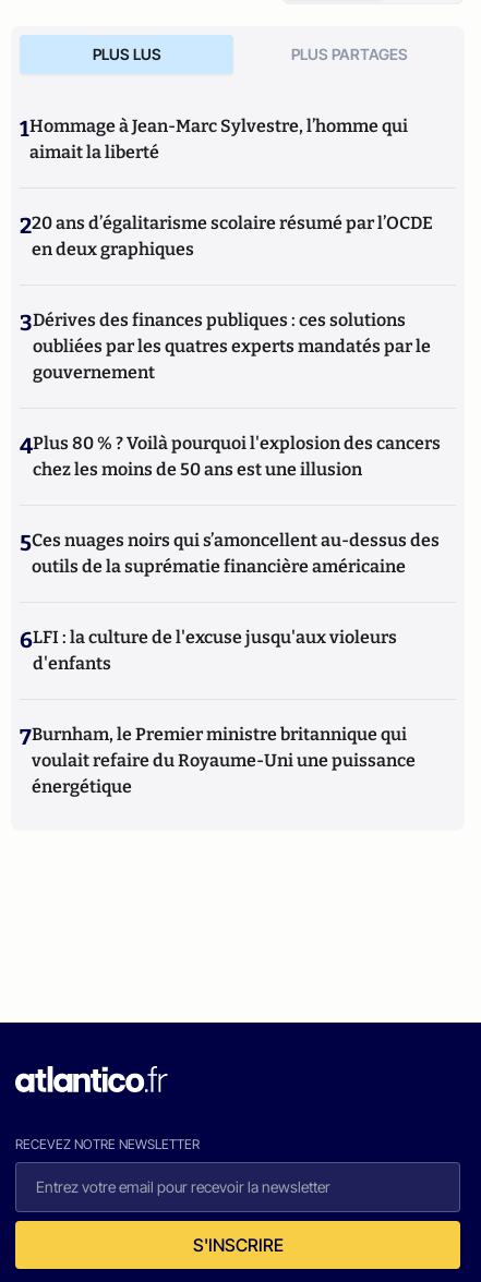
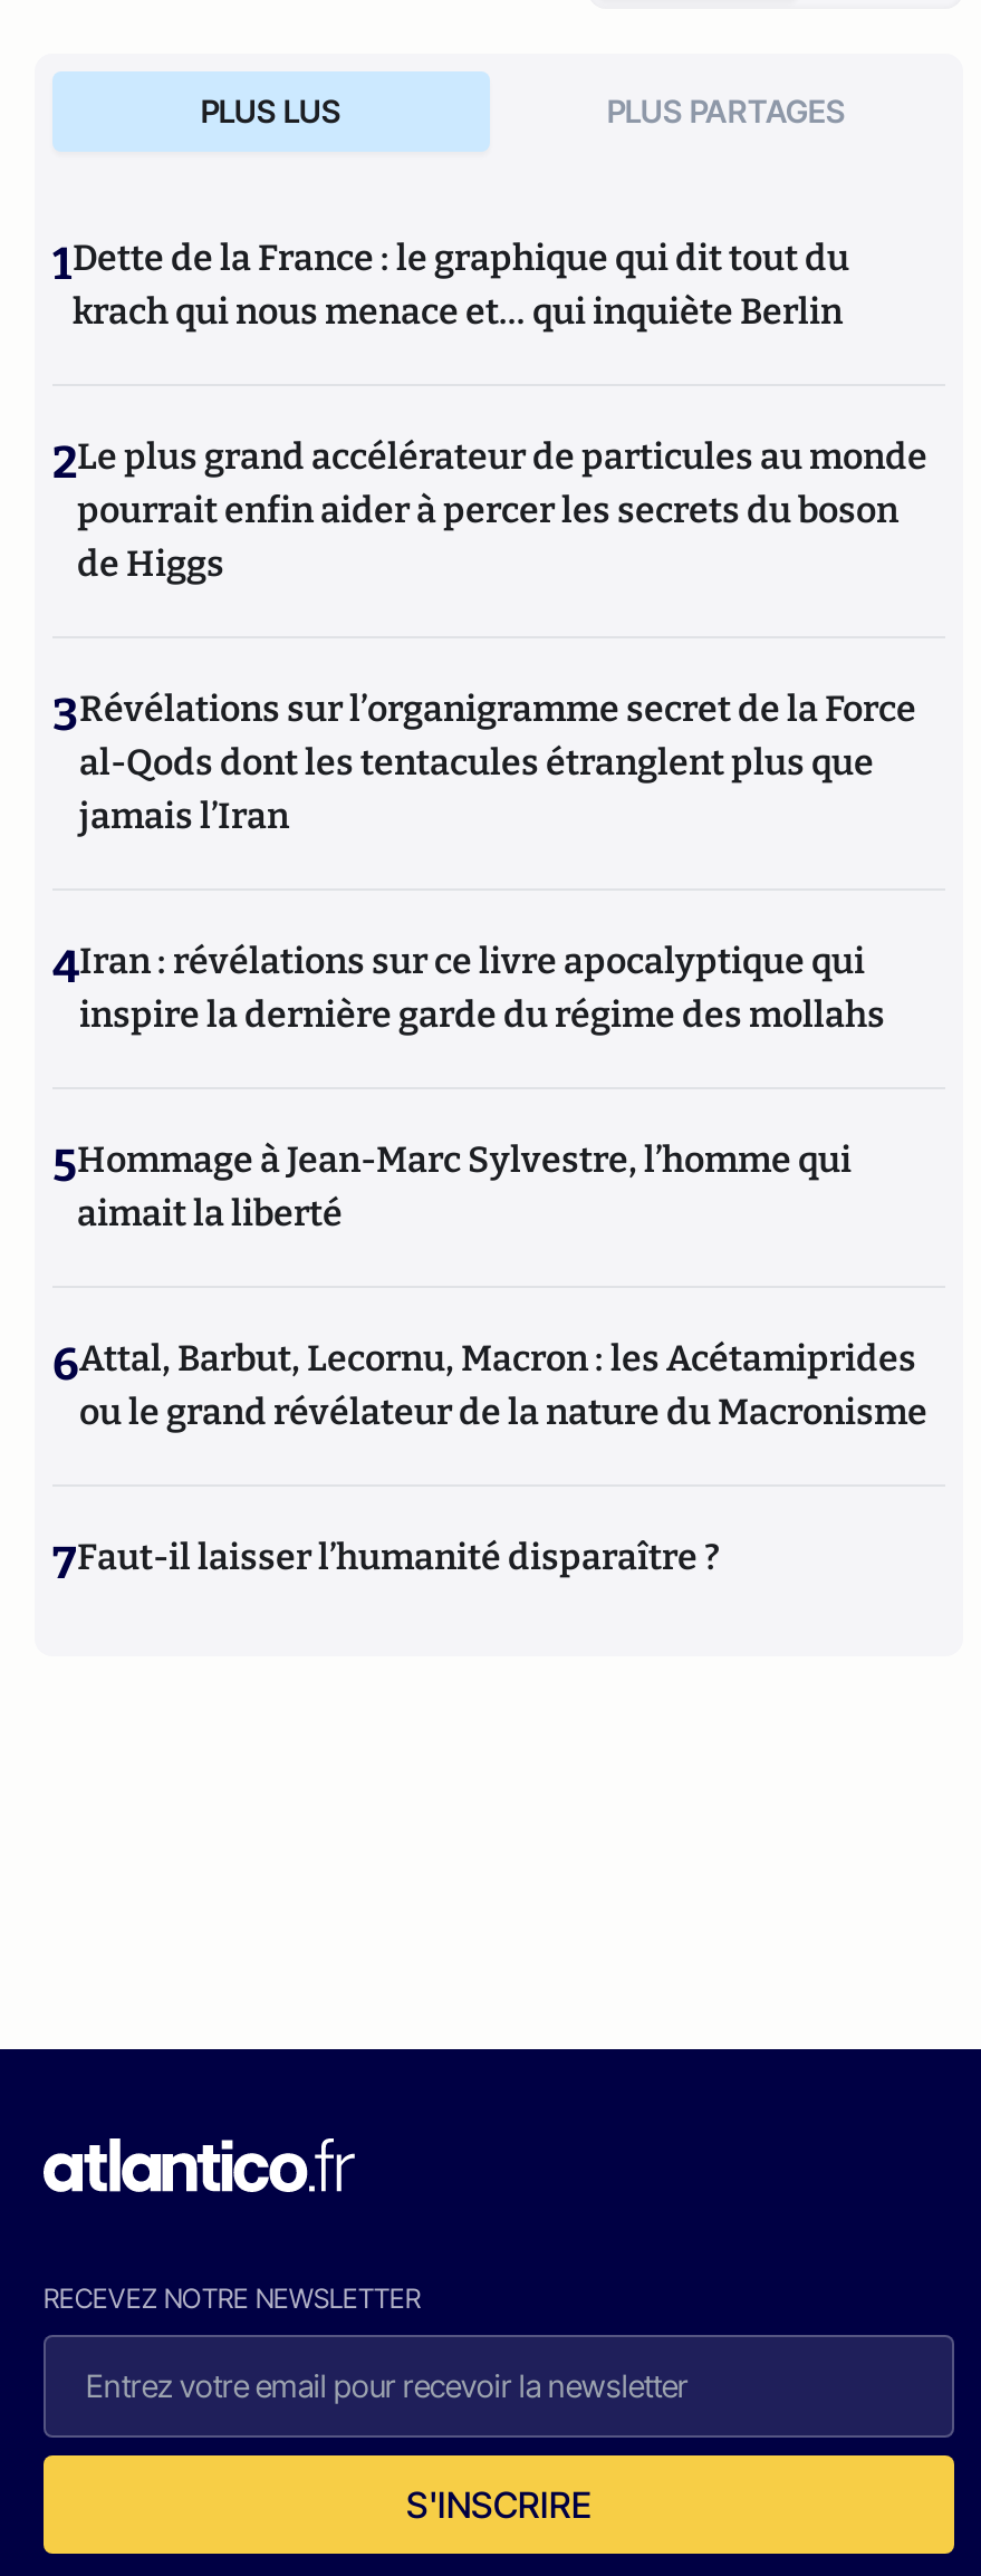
- 1Hommage à Jean-Marc Sylvestre, l’homme qui
+ 1Dette de la France : le graphique qui dit tout du
+ krach qui nous menace et… qui inquiète Berlin
+ 2Le plus grand accélérateur de particules au monde
+ pourrait enfin aider à percer les secrets du boson
+ de Higgs
+ 3Révélations sur l’organigramme secret de la Force
+ al-Qods dont les tentacules étranglent plus que
+ jamais l’Iran
+ 4Iran : révélations sur ce livre apocalyptique qui
+ inspire la dernière garde du régime des mollahs
+ 5Hommage à Jean-Marc Sylvestre, l’homme qui

moved down: aimait la liberté

- 220 ans d’égalitarisme scolaire résumé par l’OCDE
- en deux graphiques
- 3Dérives des finances publiques : ces solutions
- oubliées par les quatres experts mandatés par le
- gouvernement
- 4Plus 80 % ? Voilà pourquoi l'explosion des cancers
- chez les moins de 50 ans est une illusion
- 5Ces nuages noirs qui s’amoncellent au-dessus des
- outils de la suprématie financière américaine
- 6LFI : la culture de l'excuse jusqu'aux violeurs
- d'enfants
- 7Burnham, le Premier ministre britannique qui
- voulait refaire du Royaume-Uni une puissance
- énergétique
+ 6Attal, Barbut, Lecornu, Macron : les Acétamiprides
+ ou le grand révélateur de la nature du Macronisme
+ 7Faut-il laisser l’humanité disparaître ?
